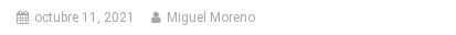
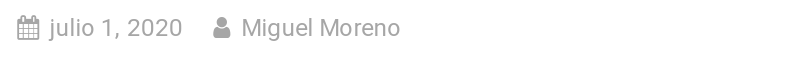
- octubre 11, 2021
+ julio 1, 2020
